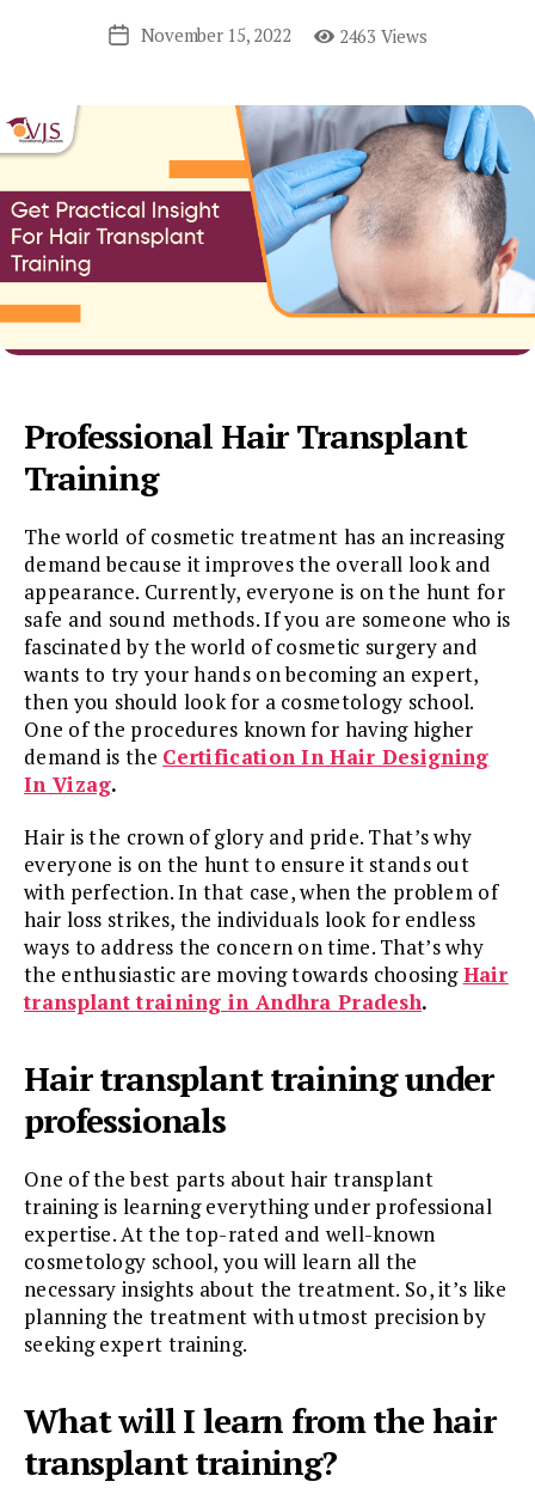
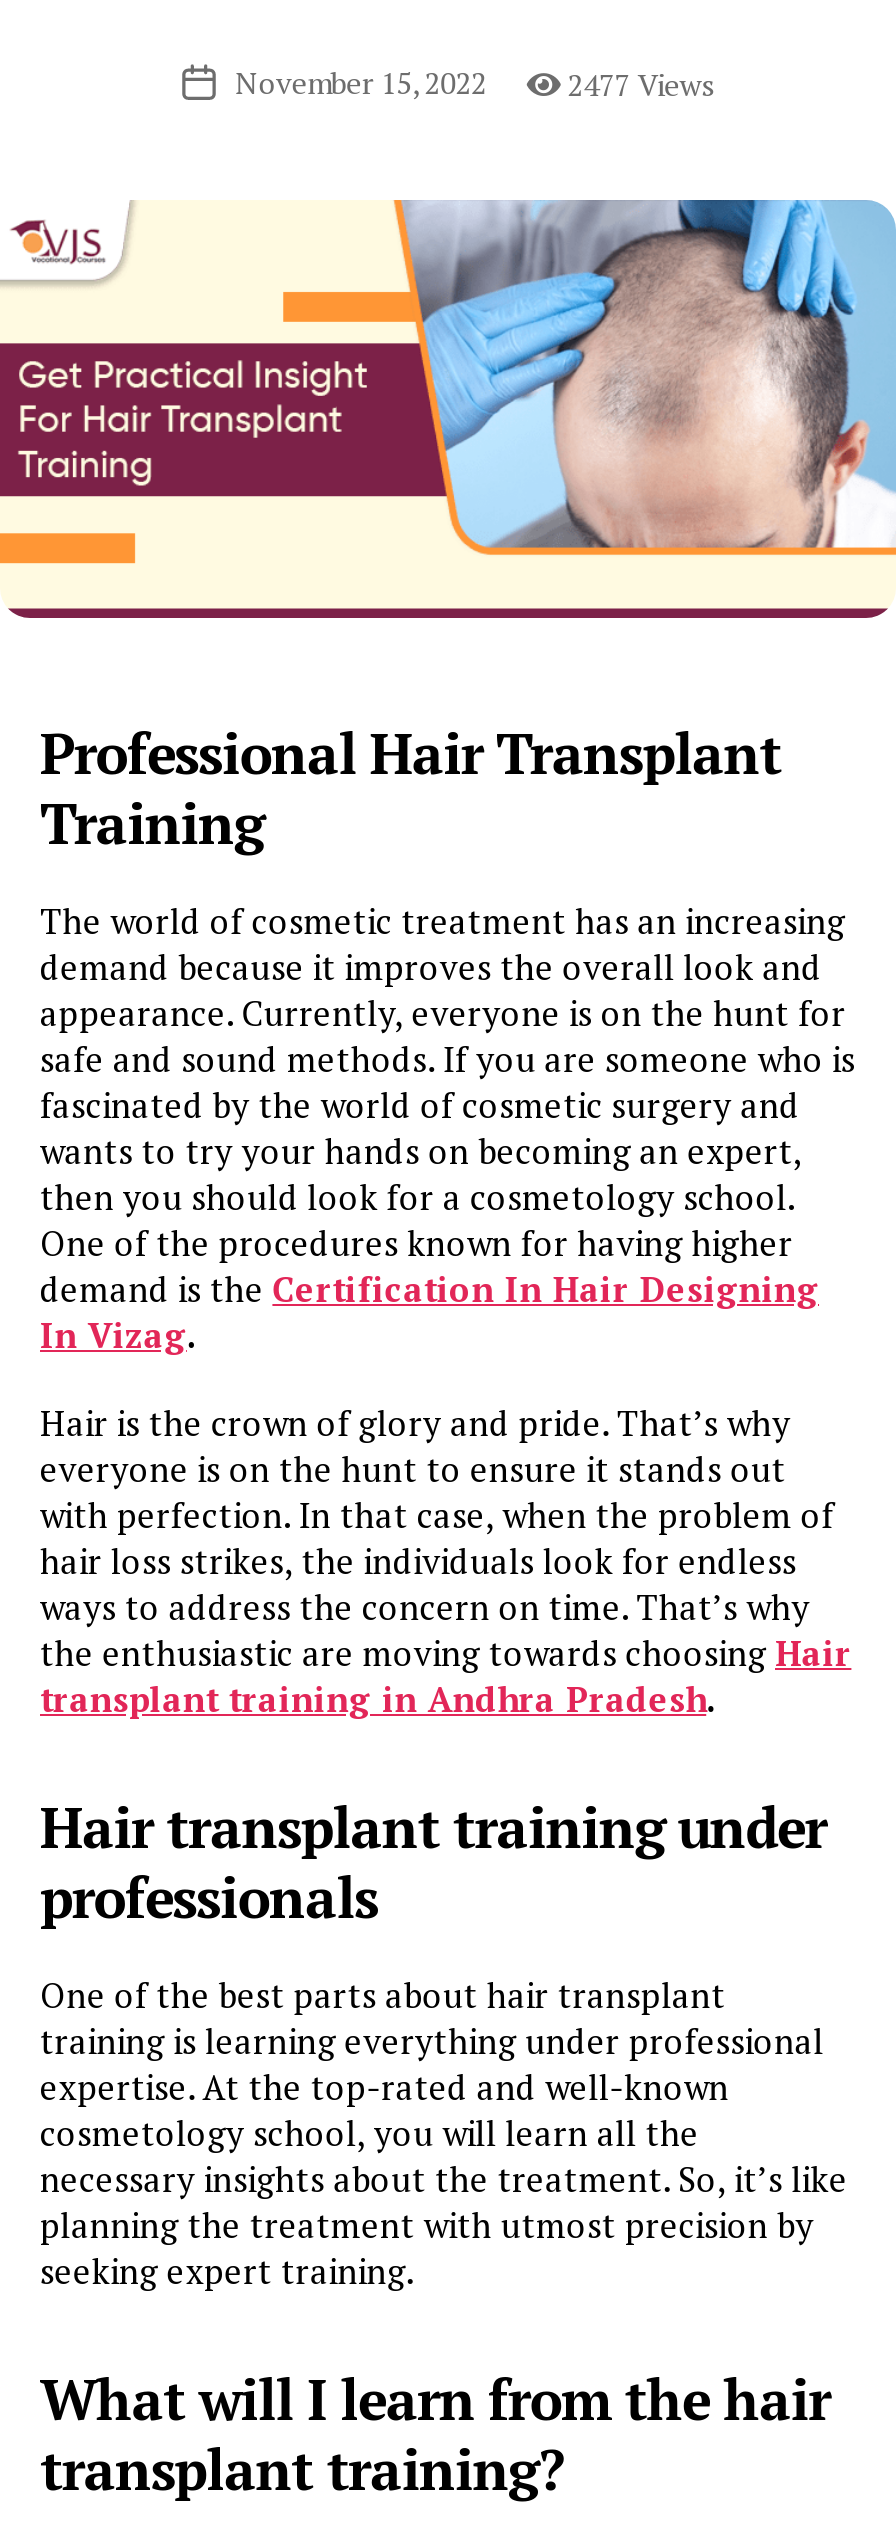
- 2463 Views
+ 2477 Views
